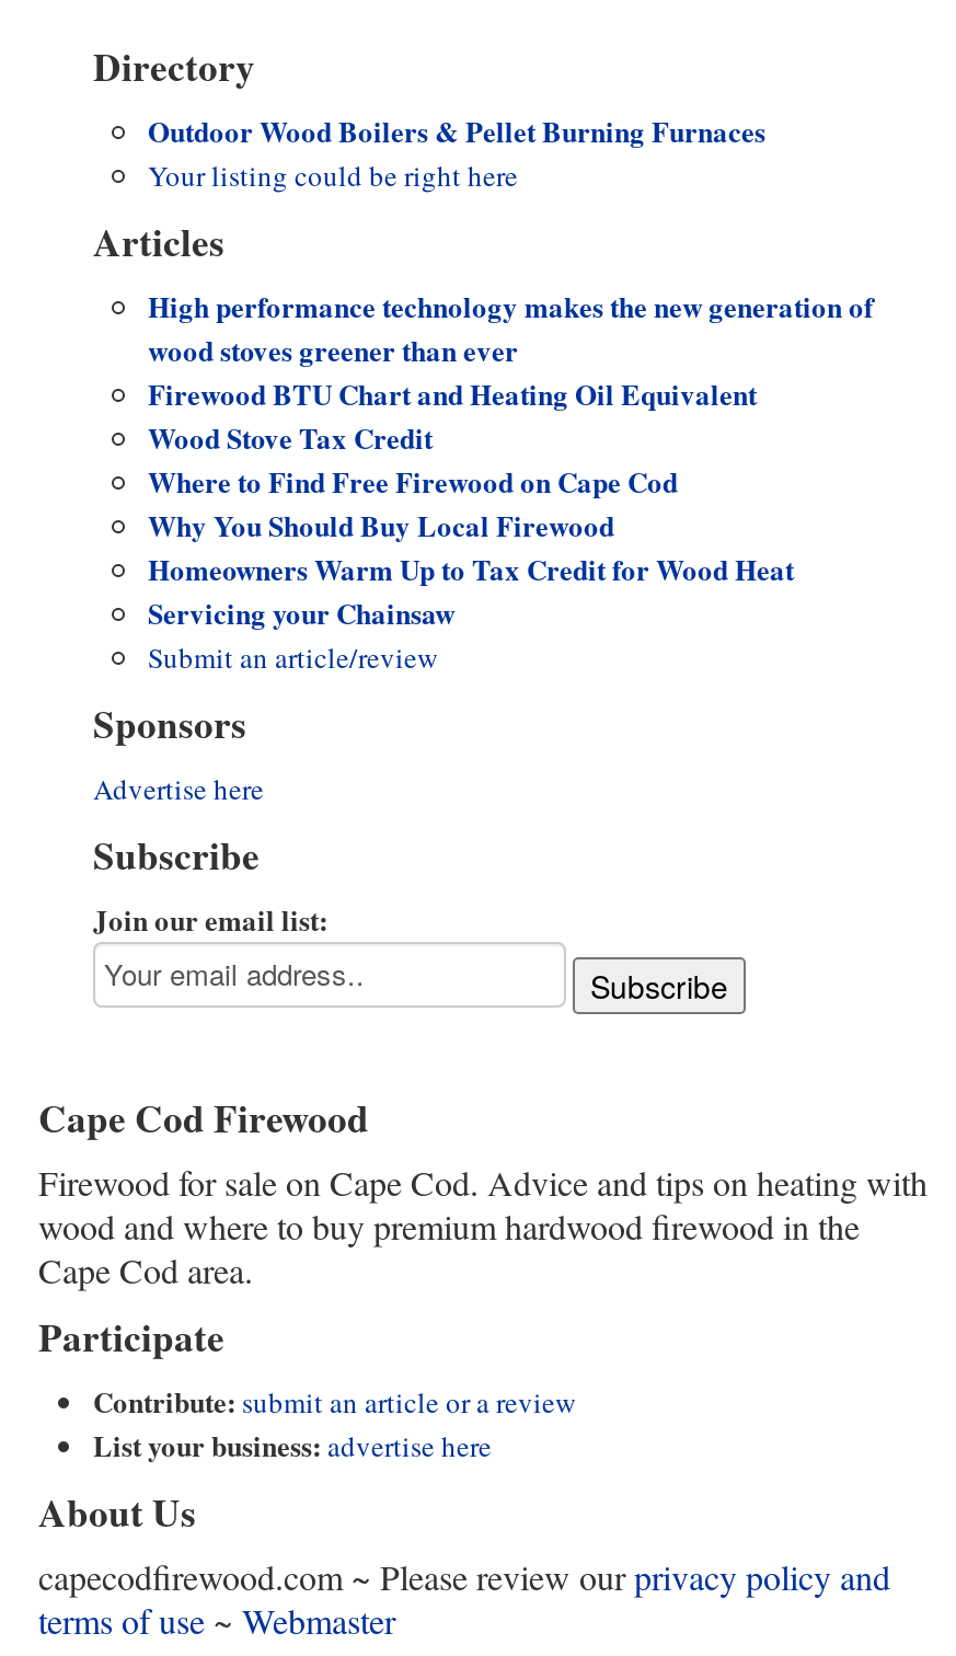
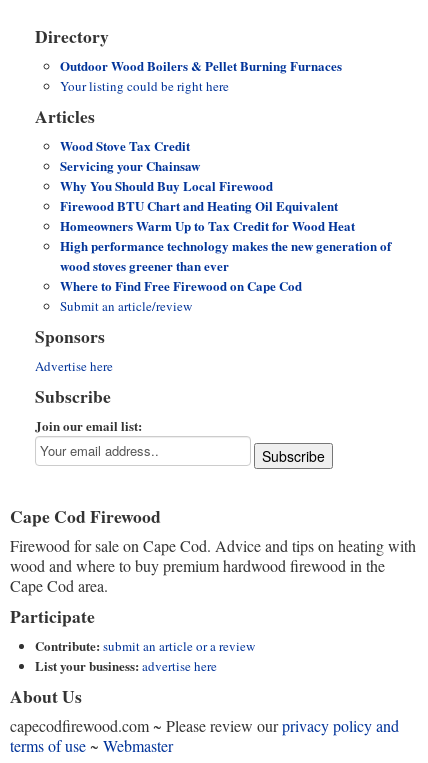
moved down: High performance technology makes the new generation of | wood stoves greener than ever

moved up: Firewood BTU Chart and Heating Oil Equivalent

moved up: Wood Stove Tax Credit

moved down: Where to Find Free Firewood on Cape Cod

moved up: Servicing your Chainsaw | Why You Should Buy Local Firewood

moved up: Homeowners Warm Up to Tax Credit for Wood Heat
